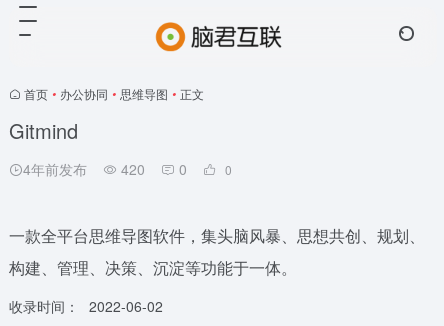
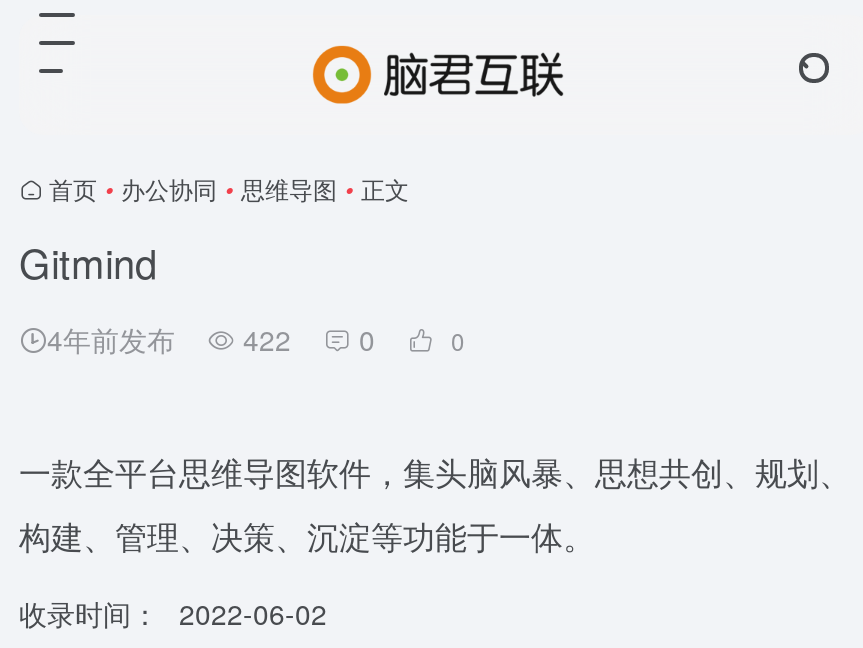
- 4年前发布 420 0
+ 4年前发布 422 0
